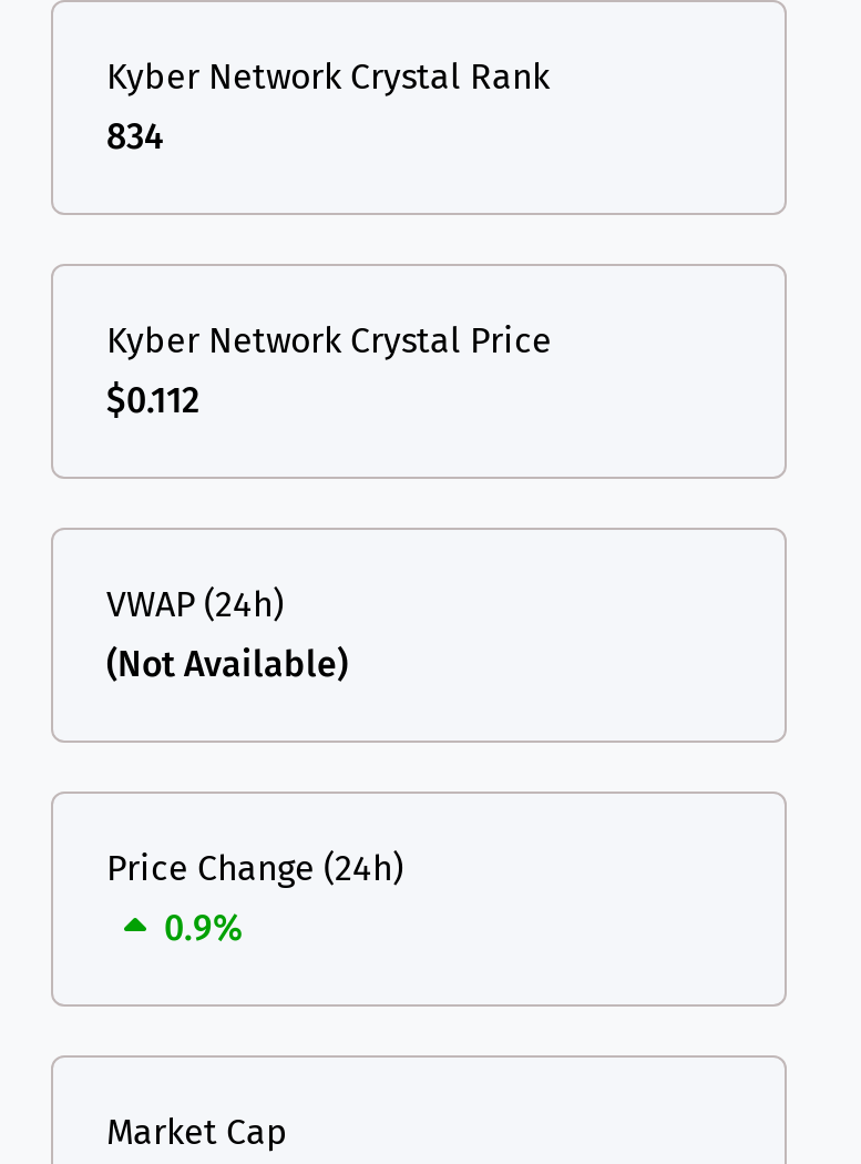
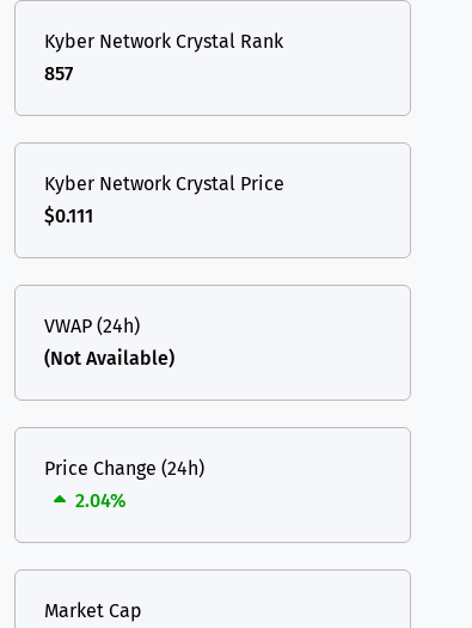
- 834
+ 857

- $0.112
+ $0.111

- 0.9%
+ 2.04%
